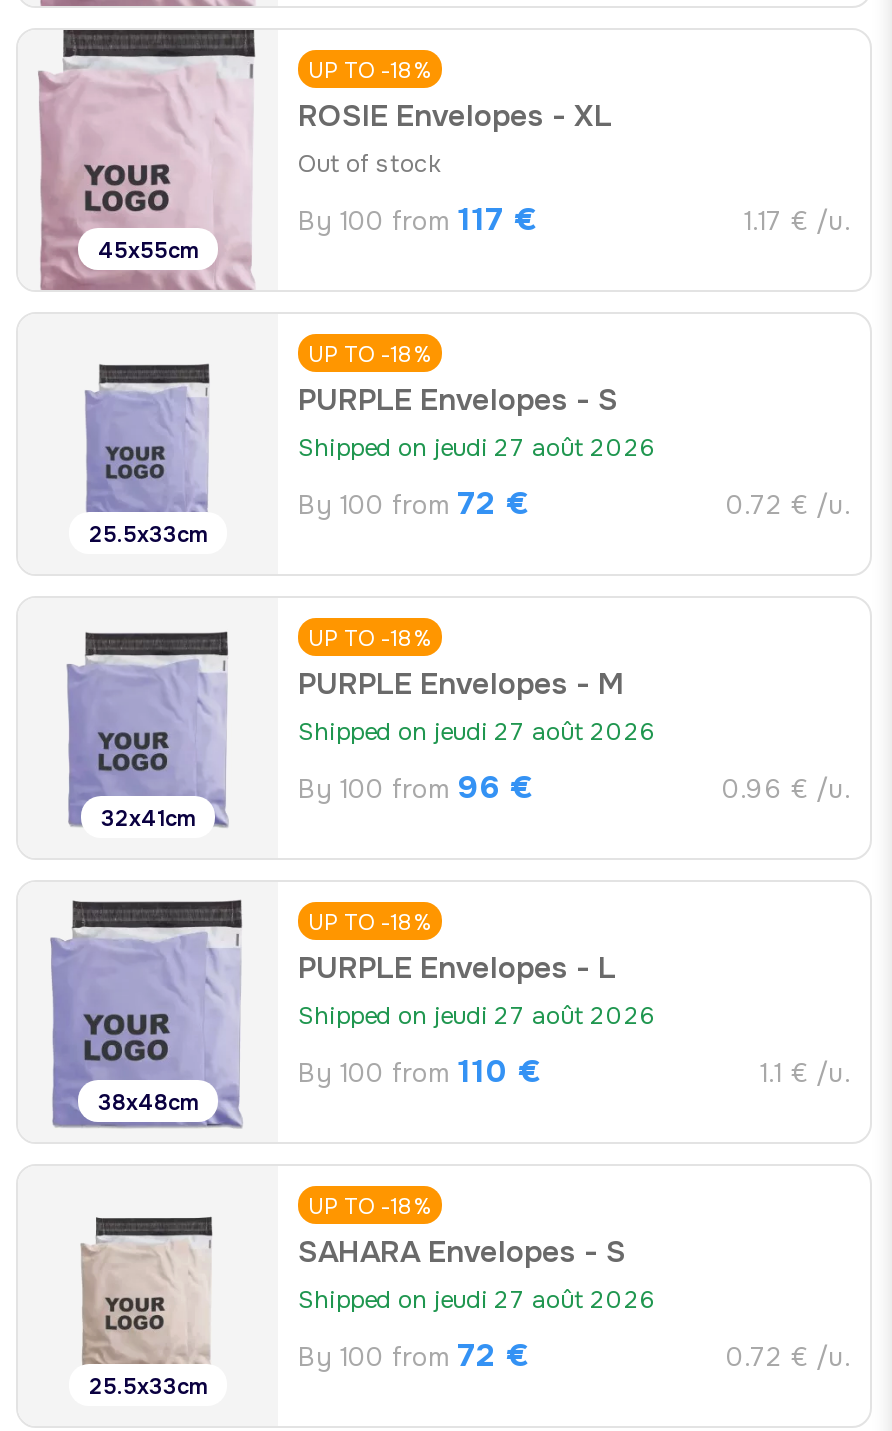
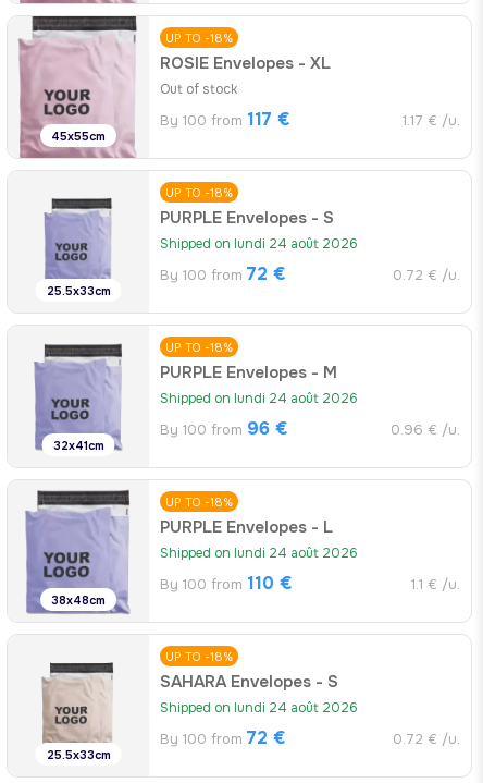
- Shipped on jeudi 27 août 2026
+ Shipped on lundi 24 août 2026

- Shipped on jeudi 27 août 2026
+ Shipped on lundi 24 août 2026

- Shipped on jeudi 27 août 2026
+ Shipped on lundi 24 août 2026

- Shipped on jeudi 27 août 2026
+ Shipped on lundi 24 août 2026
